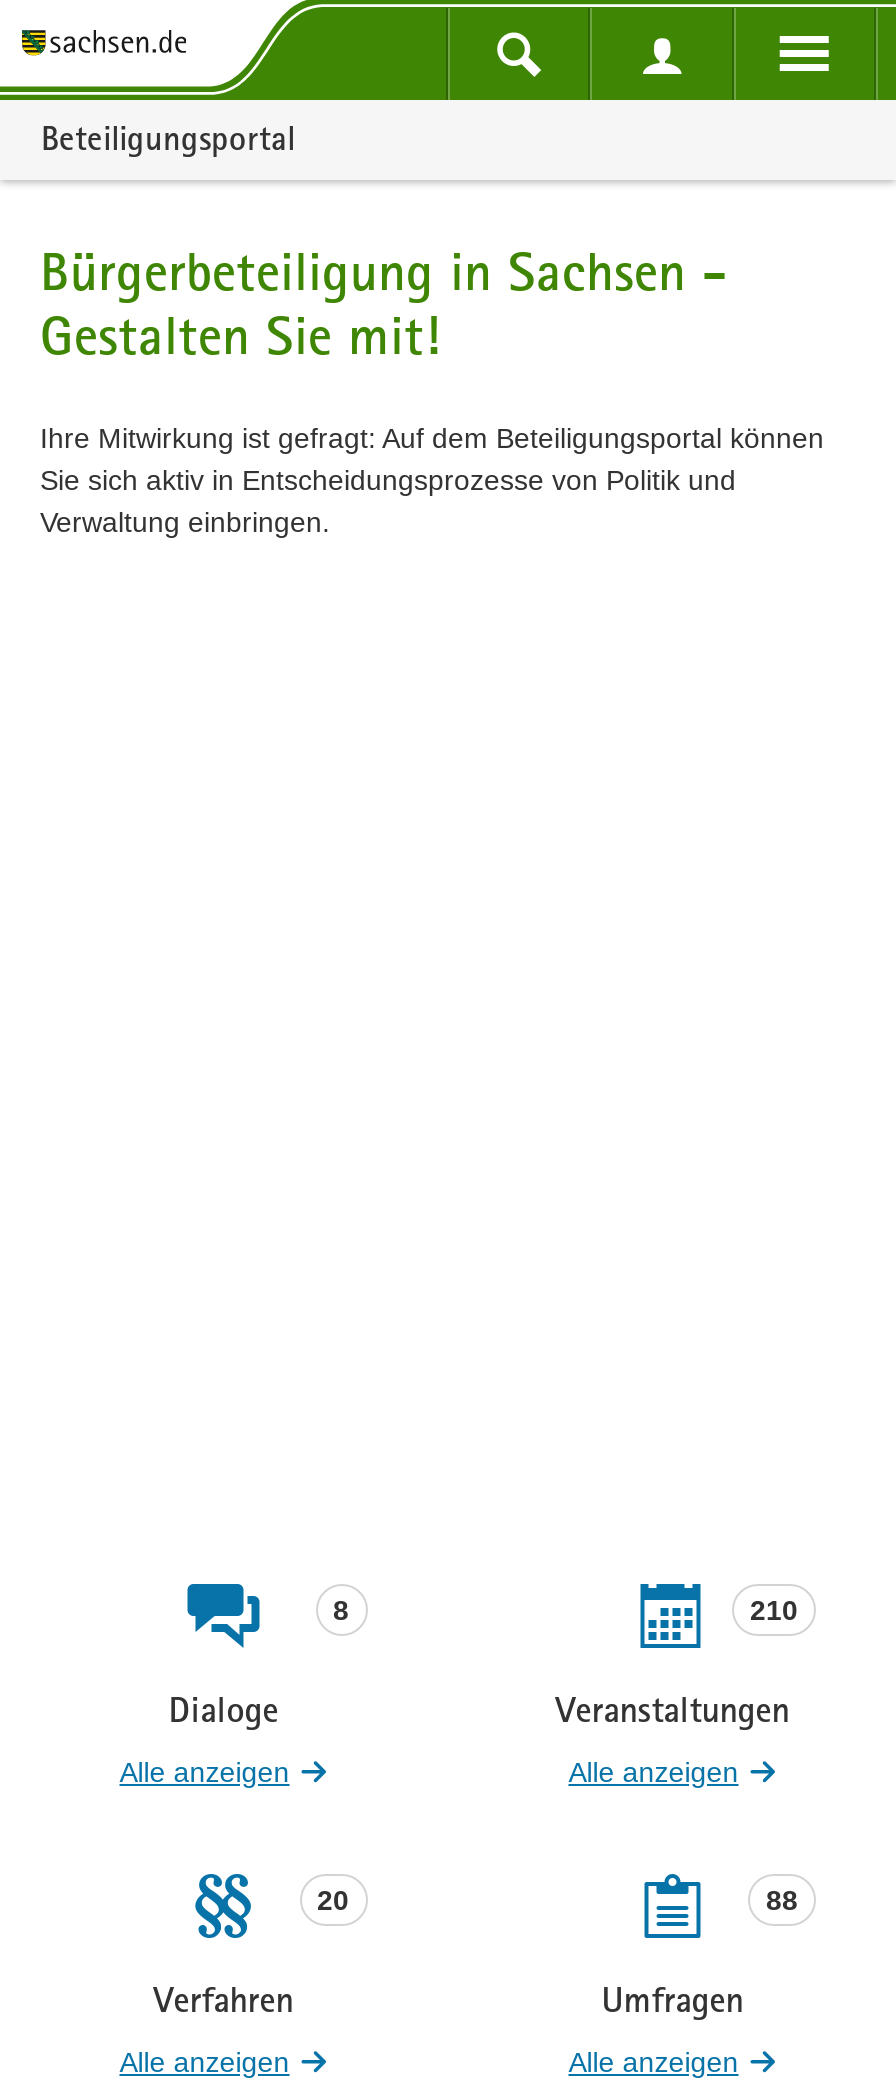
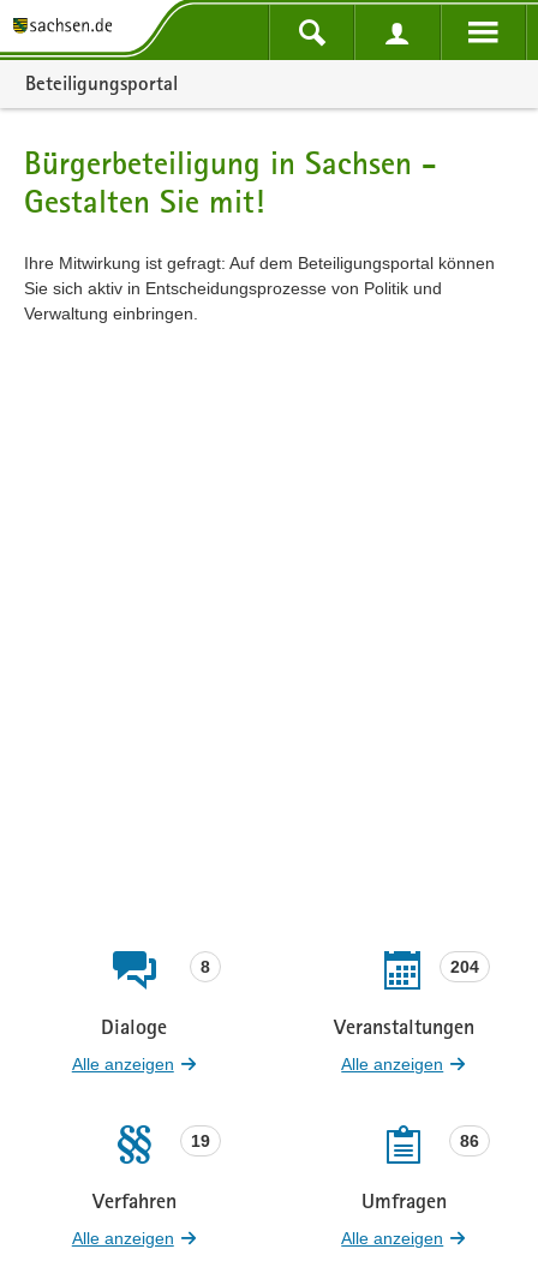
- 210
+ 204

- 20
+ 19

- 88
+ 86
